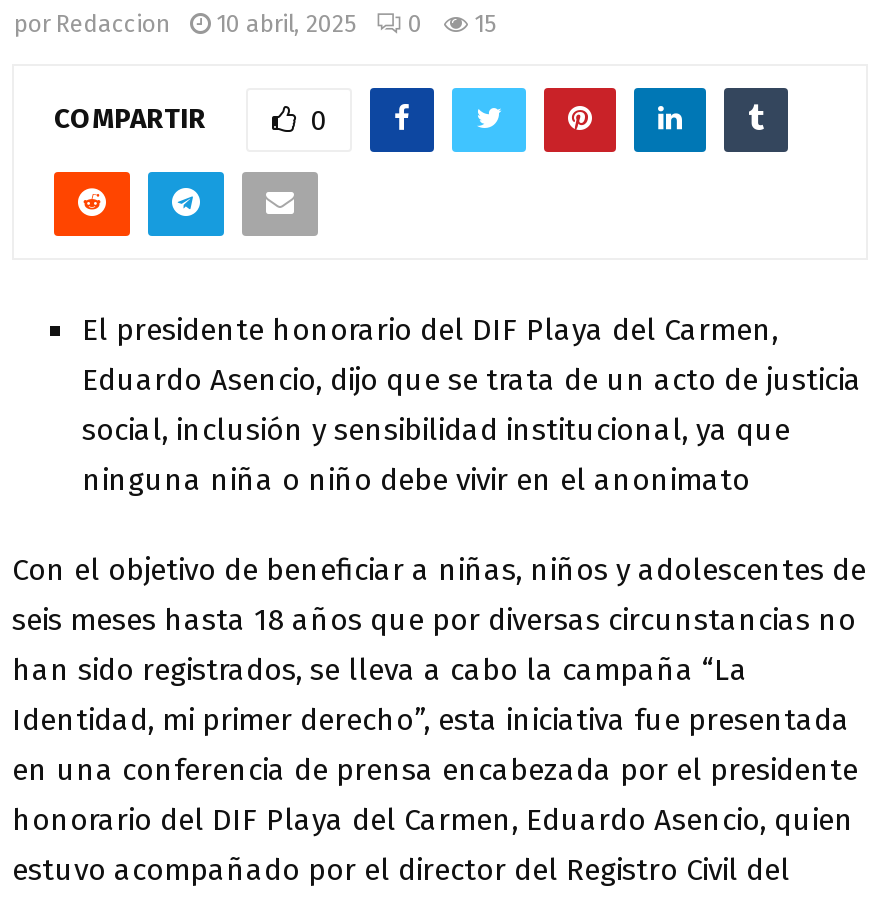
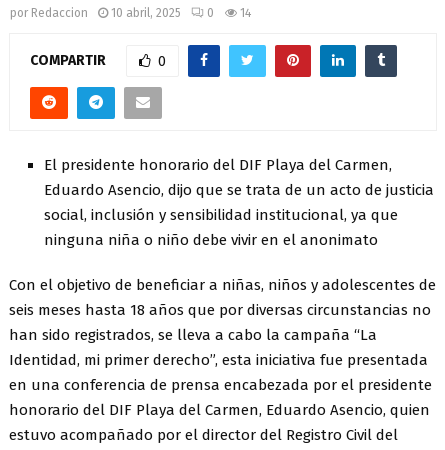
- por Redaccion 10 abril, 2025 0 15
+ por Redaccion 10 abril, 2025 0 14
